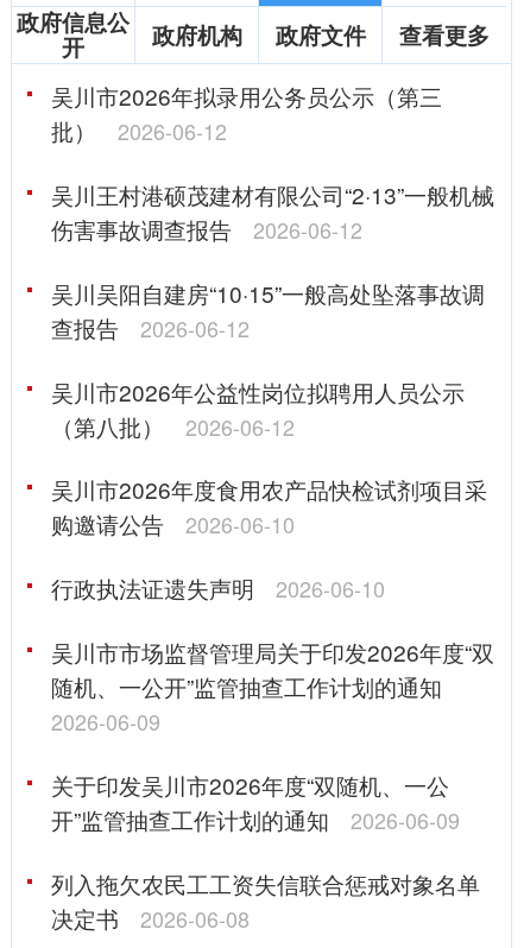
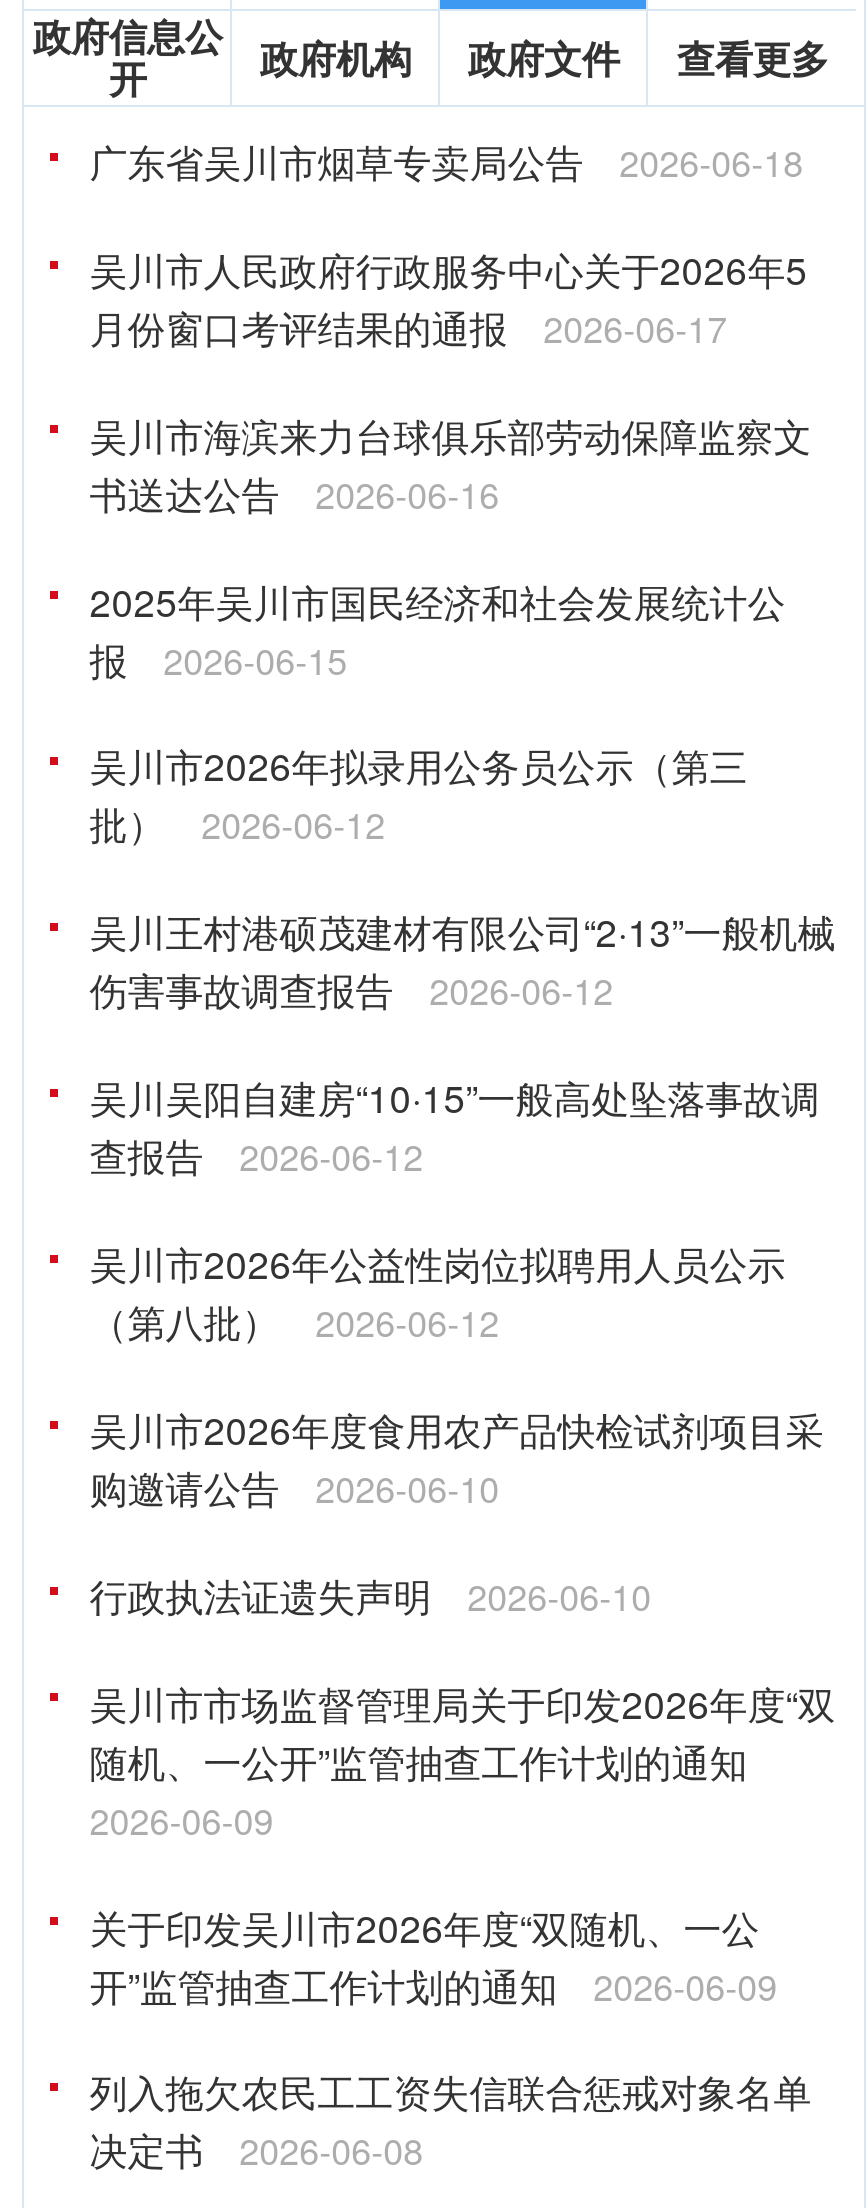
+ 广东省吴川市烟草专卖局公告
+ 2026-06-18
+ 吴川市人民政府行政服务中心关于2026年5
+ 月份窗口考评结果的通报
+ 2026-06-17
+ 吴川市海滨来力台球俱乐部劳动保障监察文
+ 书送达公告
+ 2026-06-16
+ 2025年吴川市国民经济和社会发展统计公
+ 报
+ 2026-06-15
